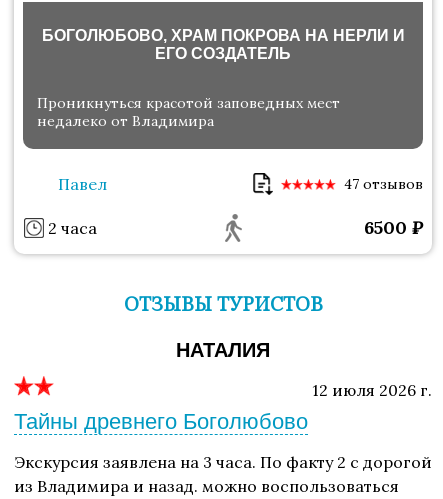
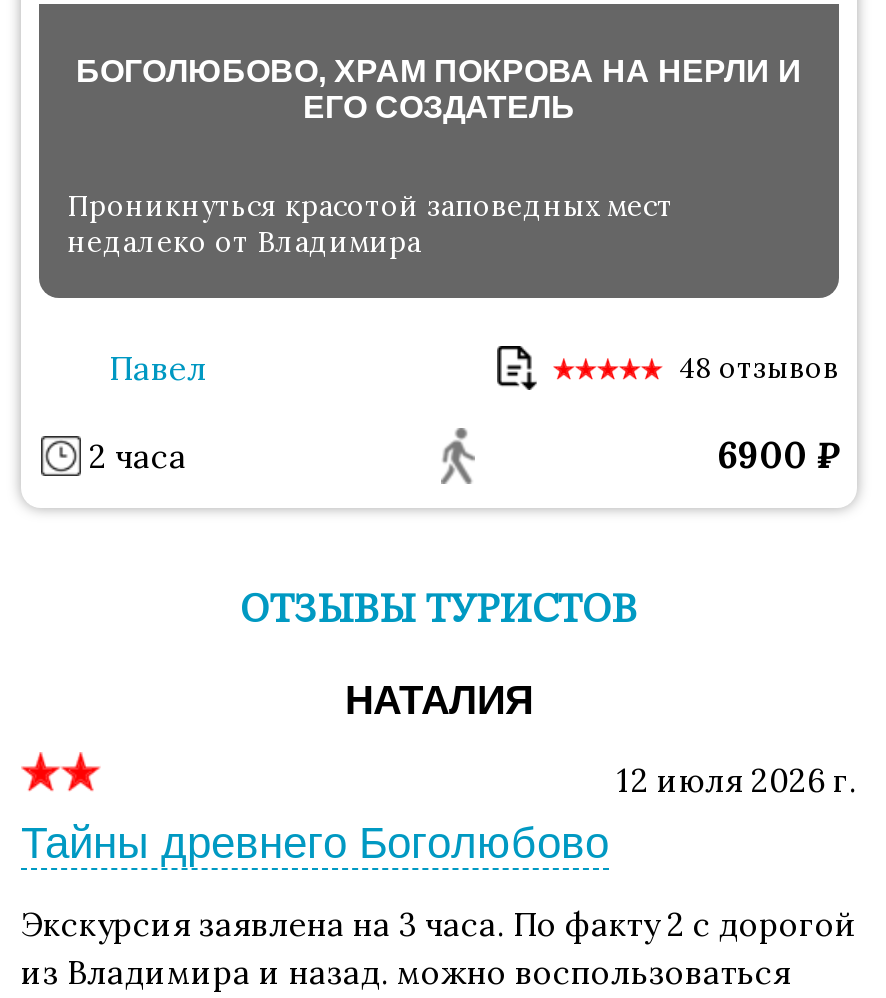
- 47 отзывов
+ 48 отзывов

- 6500 ₽
+ 6900 ₽
